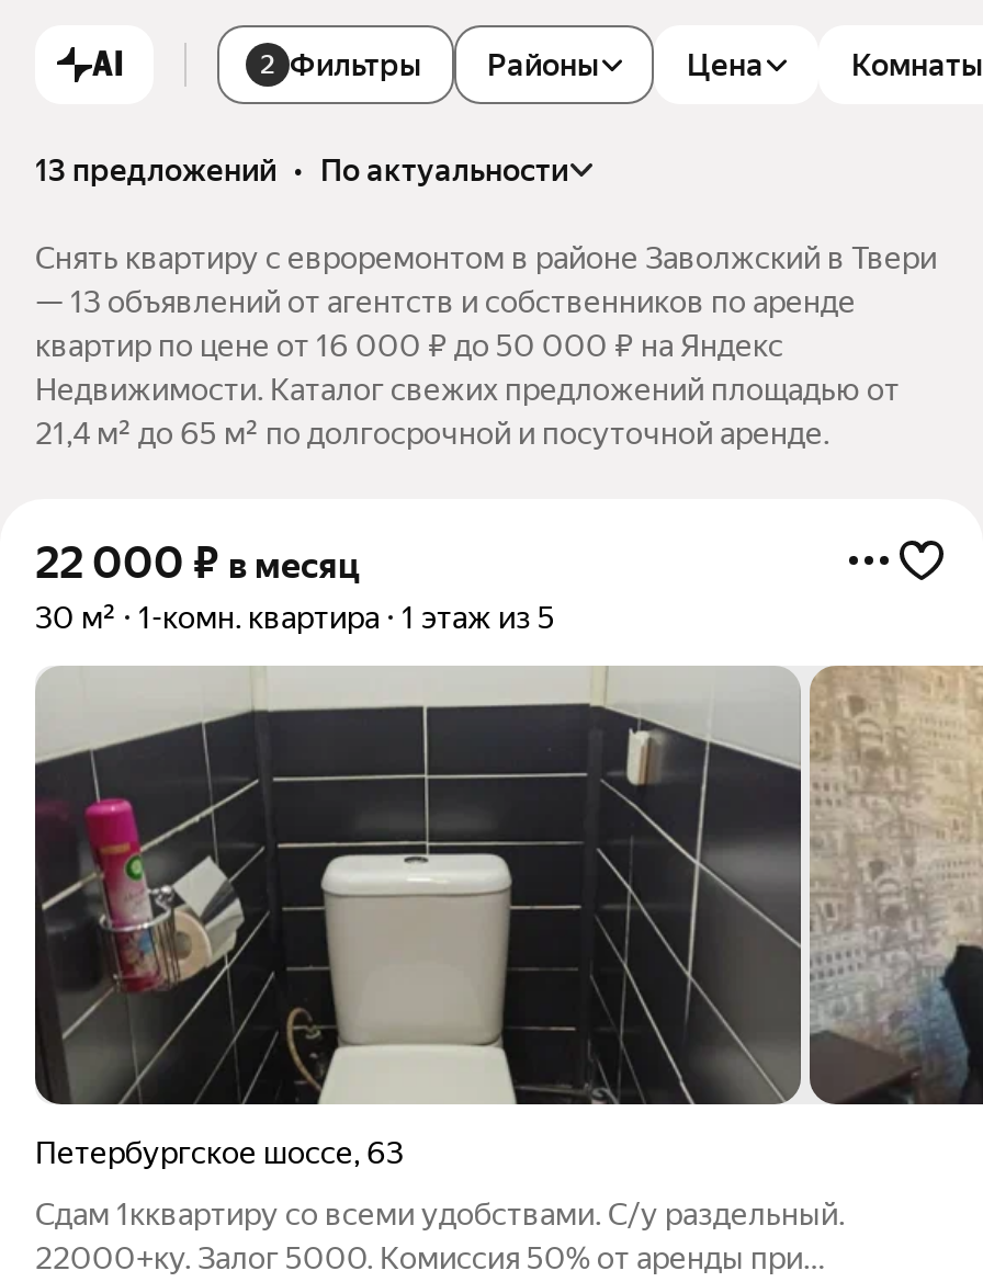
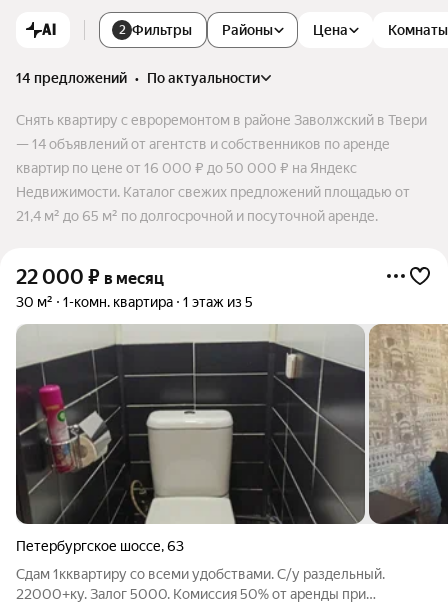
- 13 предложений • по актуальности
+ 14 предложений • по актуальности

- — 13 объявлений от агентств и собственников по аренде
+ — 14 объявлений от агентств и собственников по аренде
